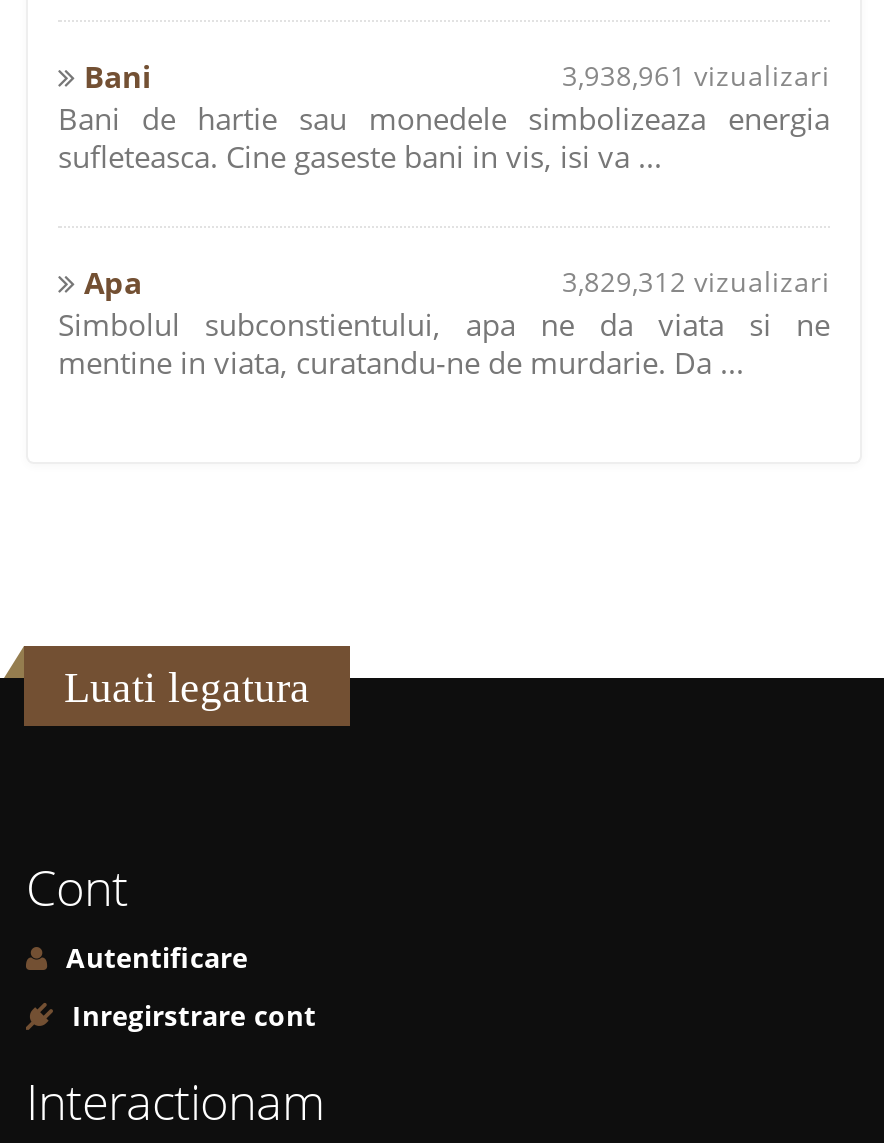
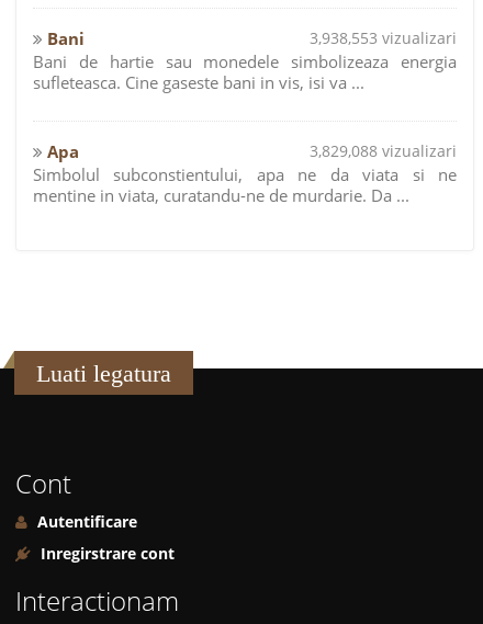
- 3,938,961 vizualizari
+ 3,938,553 vizualizari

- 3,829,312 vizualizari
+ 3,829,088 vizualizari
